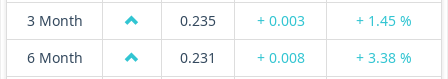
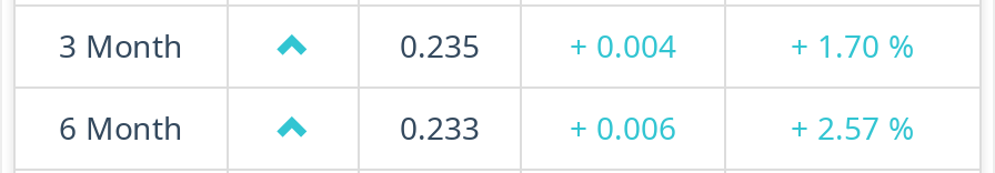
- + 0.003
+ + 0.004

- + 1.45 %
+ + 1.70 %

- 0.231
+ 0.233

- + 0.008
+ + 0.006

- + 3.38 %
+ + 2.57 %
